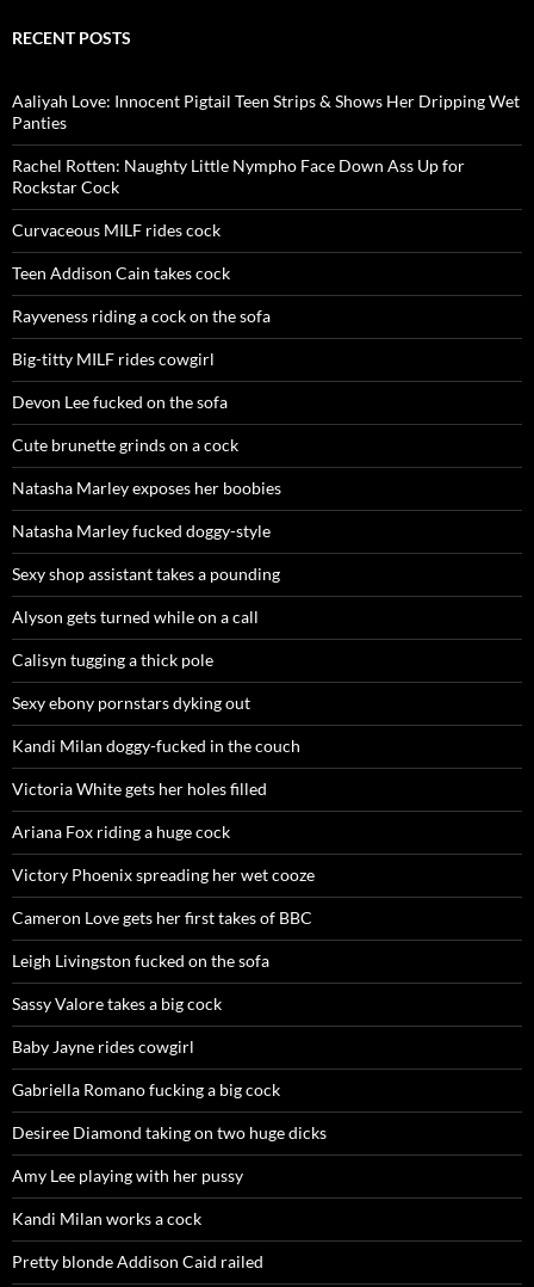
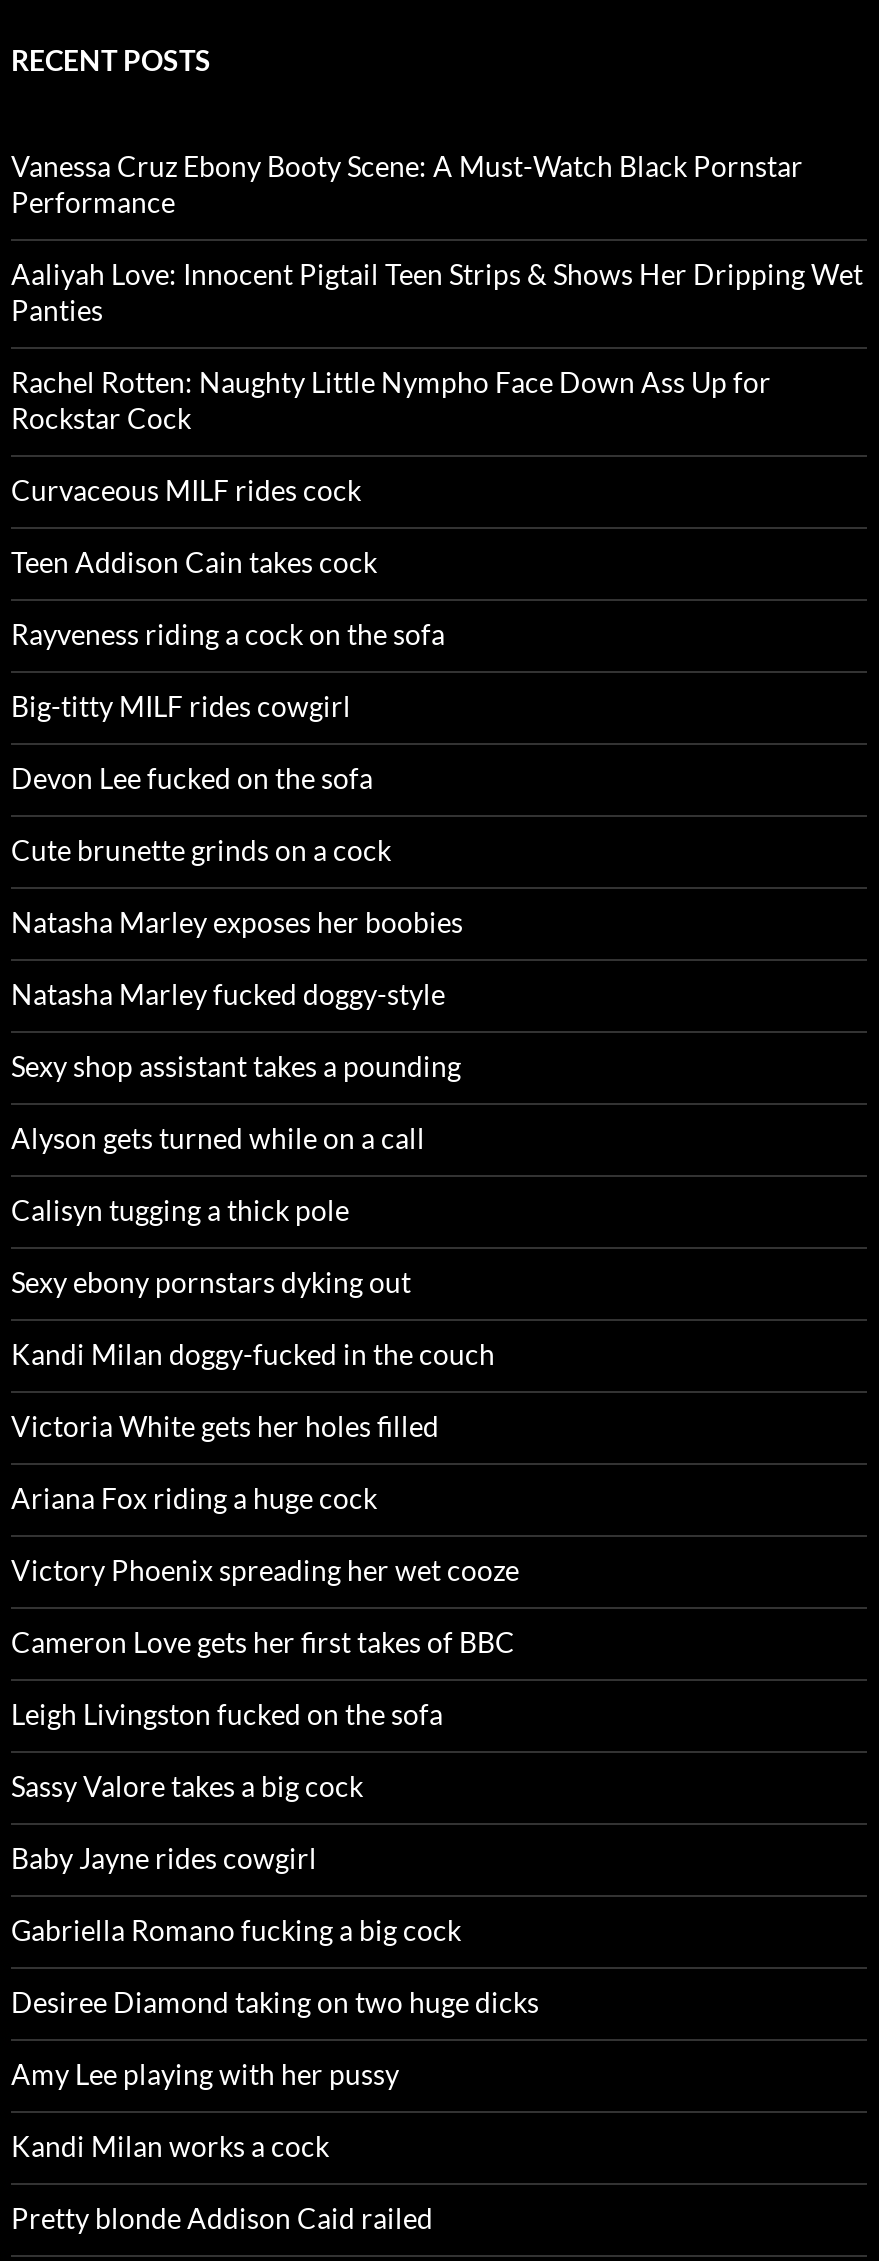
+ Vanessa Cruz Ebony Booty Scene: A Must-Watch Black Pornstar
+ Performance
